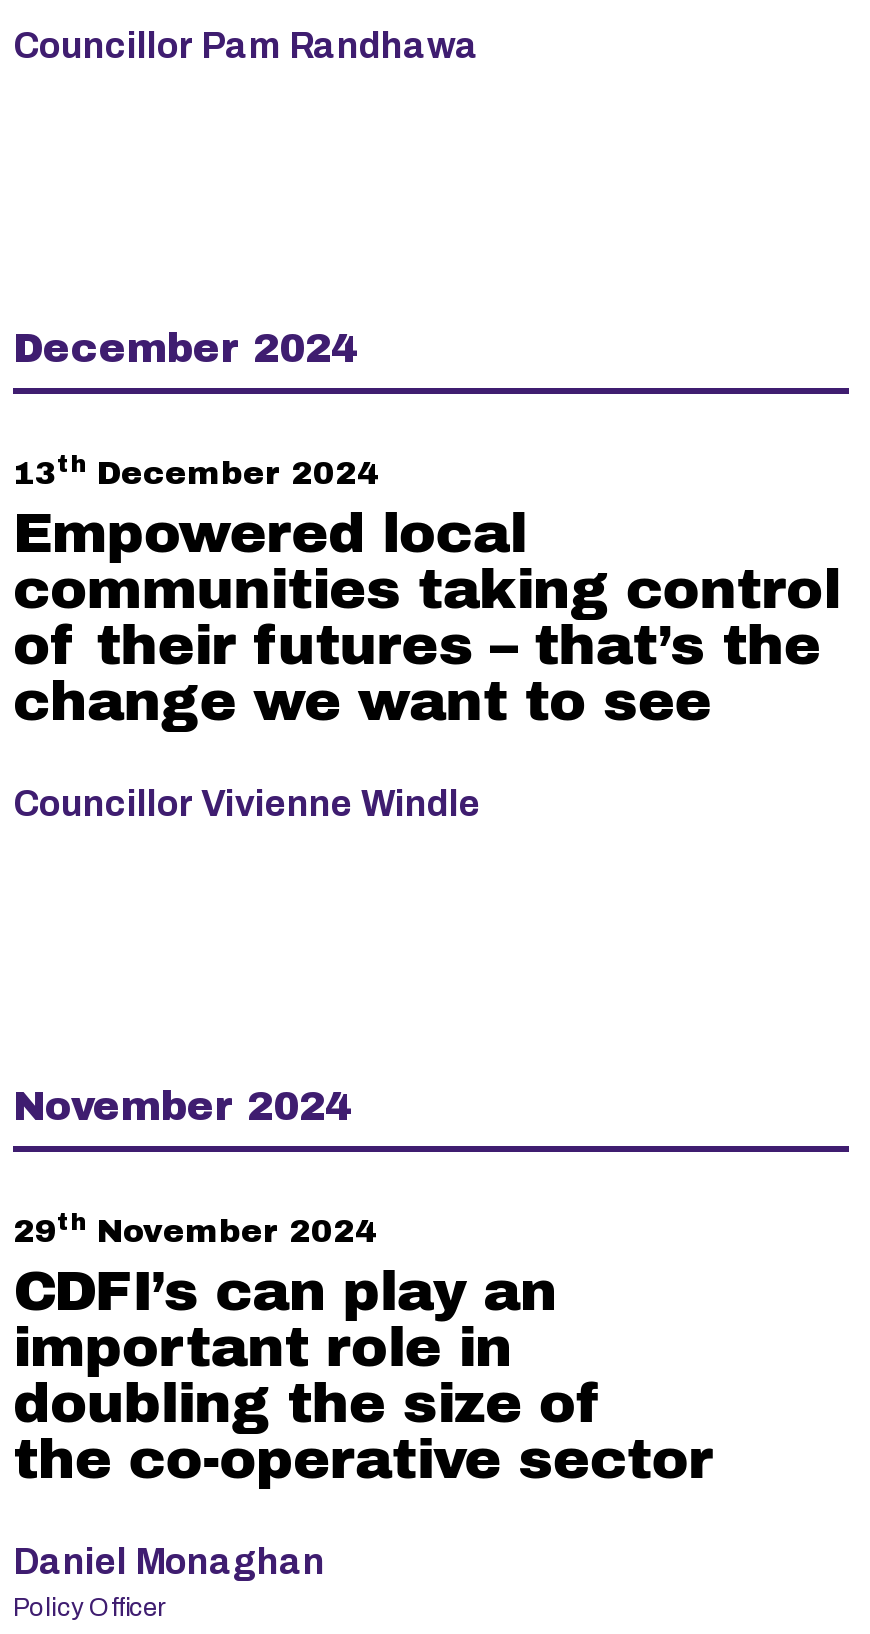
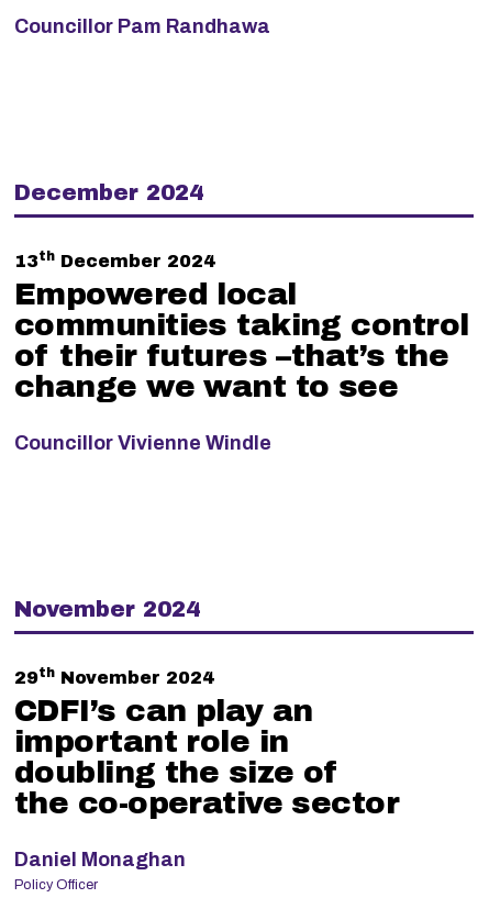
- of their futures – that’s the
+ of their futures –that’s the
